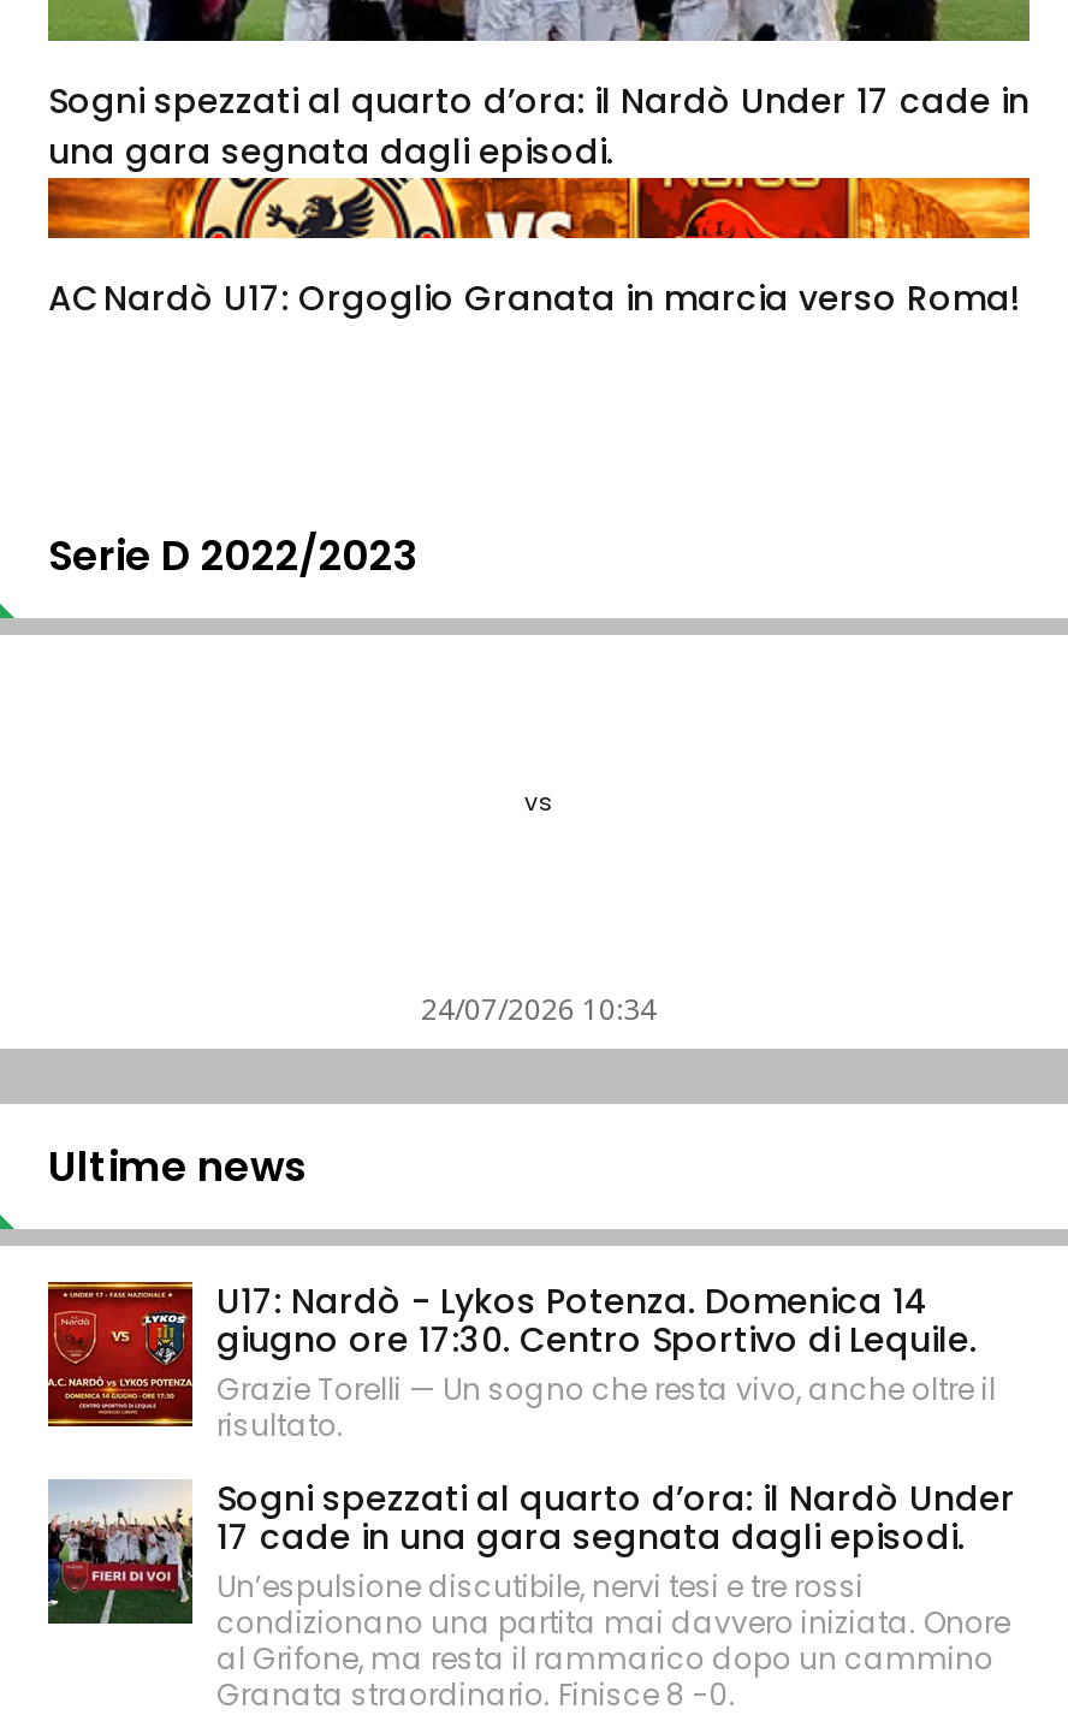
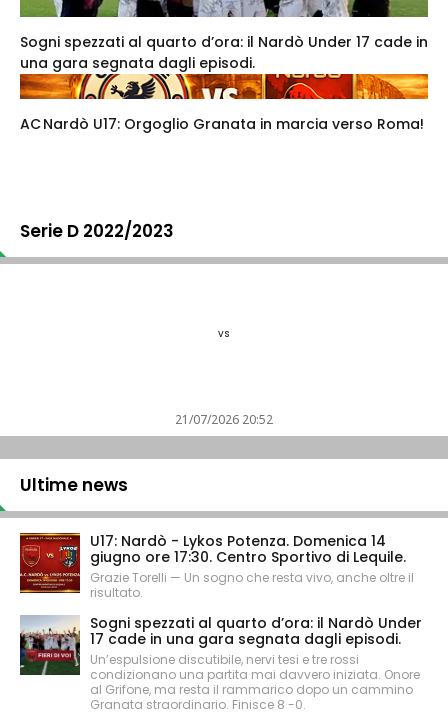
- 24/07/2026 10:34
+ 21/07/2026 20:52
